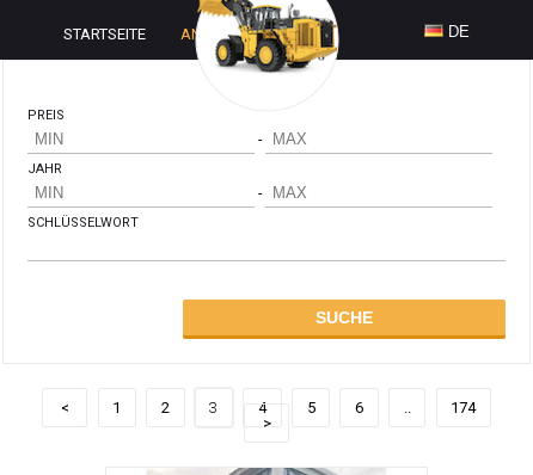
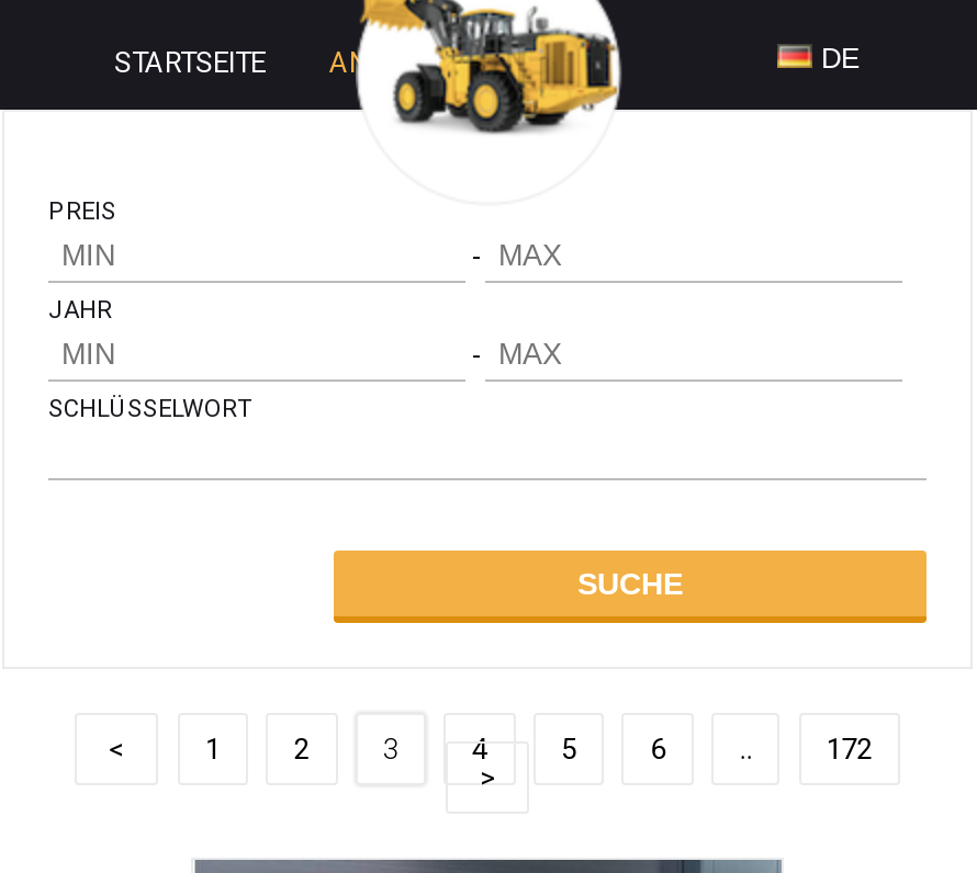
- 174
+ 172
